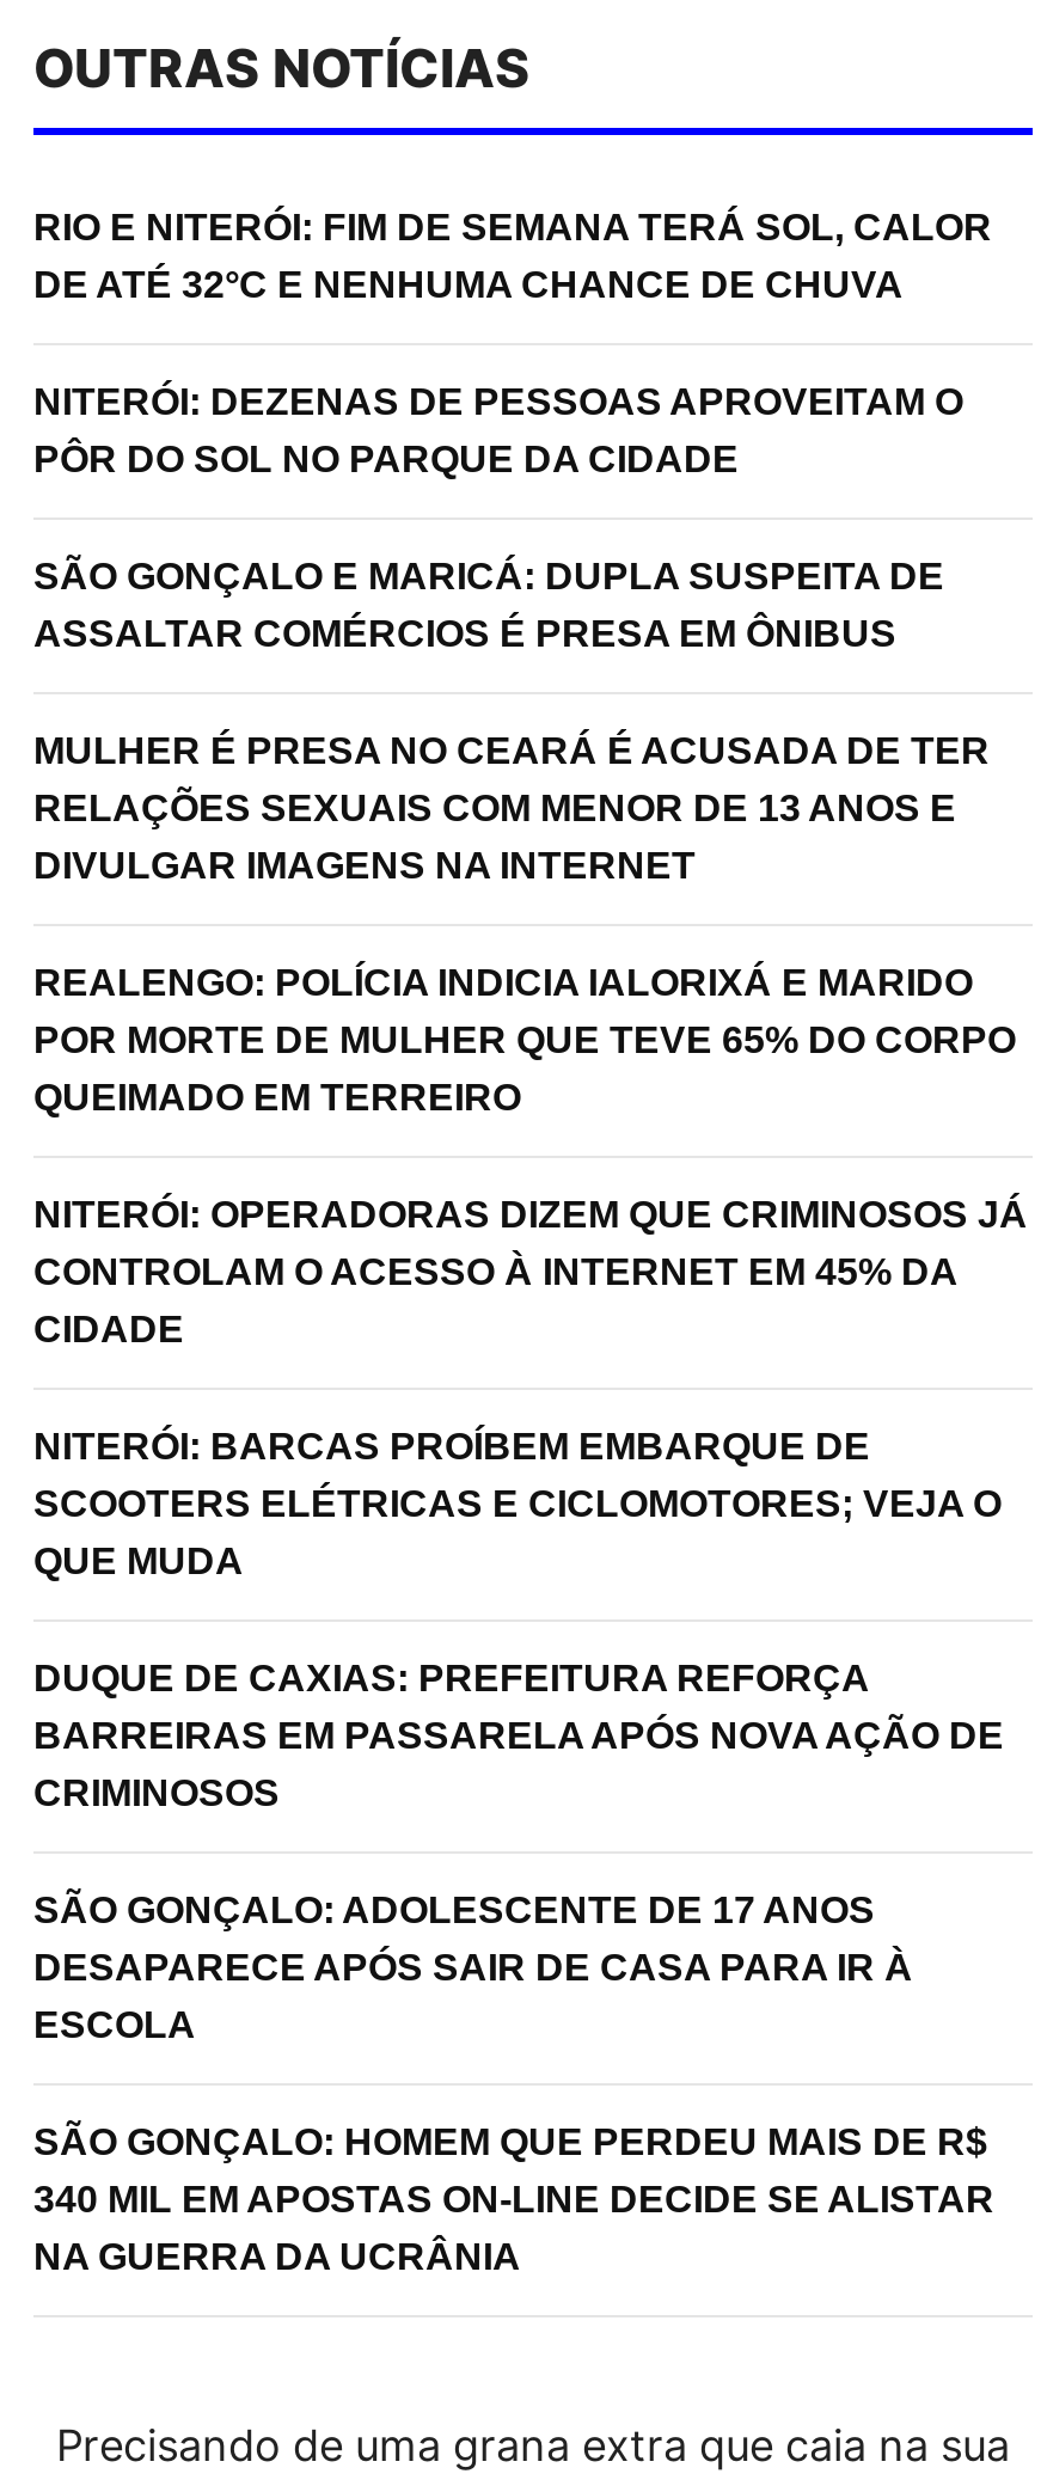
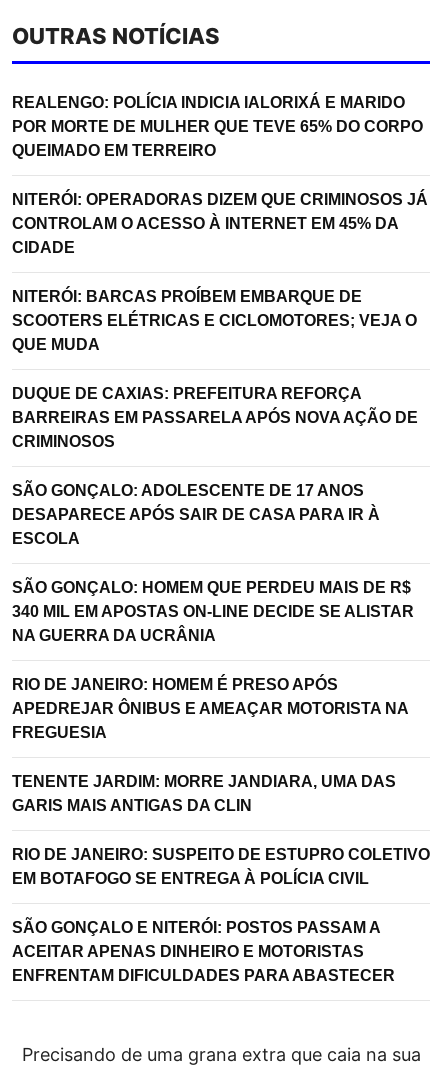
- RIO E NITERÓI: FIM DE SEMANA TERÁ SOL, CALOR
- DE ATÉ 32°C E NENHUMA CHANCE DE CHUVA
- NITERÓI: DEZENAS DE PESSOAS APROVEITAM O
- PÔR DO SOL NO PARQUE DA CIDADE
- SÃO GONÇALO E MARICÁ: DUPLA SUSPEITA DE
- ASSALTAR COMÉRCIOS É PRESA EM ÔNIBUS
- MULHER É PRESA NO CEARÁ É ACUSADA DE TER
- RELAÇÕES SEXUAIS COM MENOR DE 13 ANOS E
- DIVULGAR IMAGENS NA INTERNET

moved up: REALENGO: POLÍCIA INDICIA IALORIXÁ E MARIDO | POR MORTE DE MULHER QUE TEVE 65% DO CORPO | QUEIMADO EM TERREIRO | ... | 340 MIL EM APOSTAS ON-LINE DECIDE SE ALISTAR | NA GUERRA DA UCRÂNIA

+ RIO DE JANEIRO: HOMEM É PRESO APÓS
+ APEDREJAR ÔNIBUS E AMEAÇAR MOTORISTA NA
+ FREGUESIA
+ TENENTE JARDIM: MORRE JANDIARA, UMA DAS
+ GARIS MAIS ANTIGAS DA CLIN
+ RIO DE JANEIRO: SUSPEITO DE ESTUPRO COLETIVO
+ EM BOTAFOGO SE ENTREGA À POLÍCIA CIVIL
+ SÃO GONÇALO E NITERÓI: POSTOS PASSAM A
+ ACEITAR APENAS DINHEIRO E MOTORISTAS
+ ENFRENTAM DIFICULDADES PARA ABASTECER
